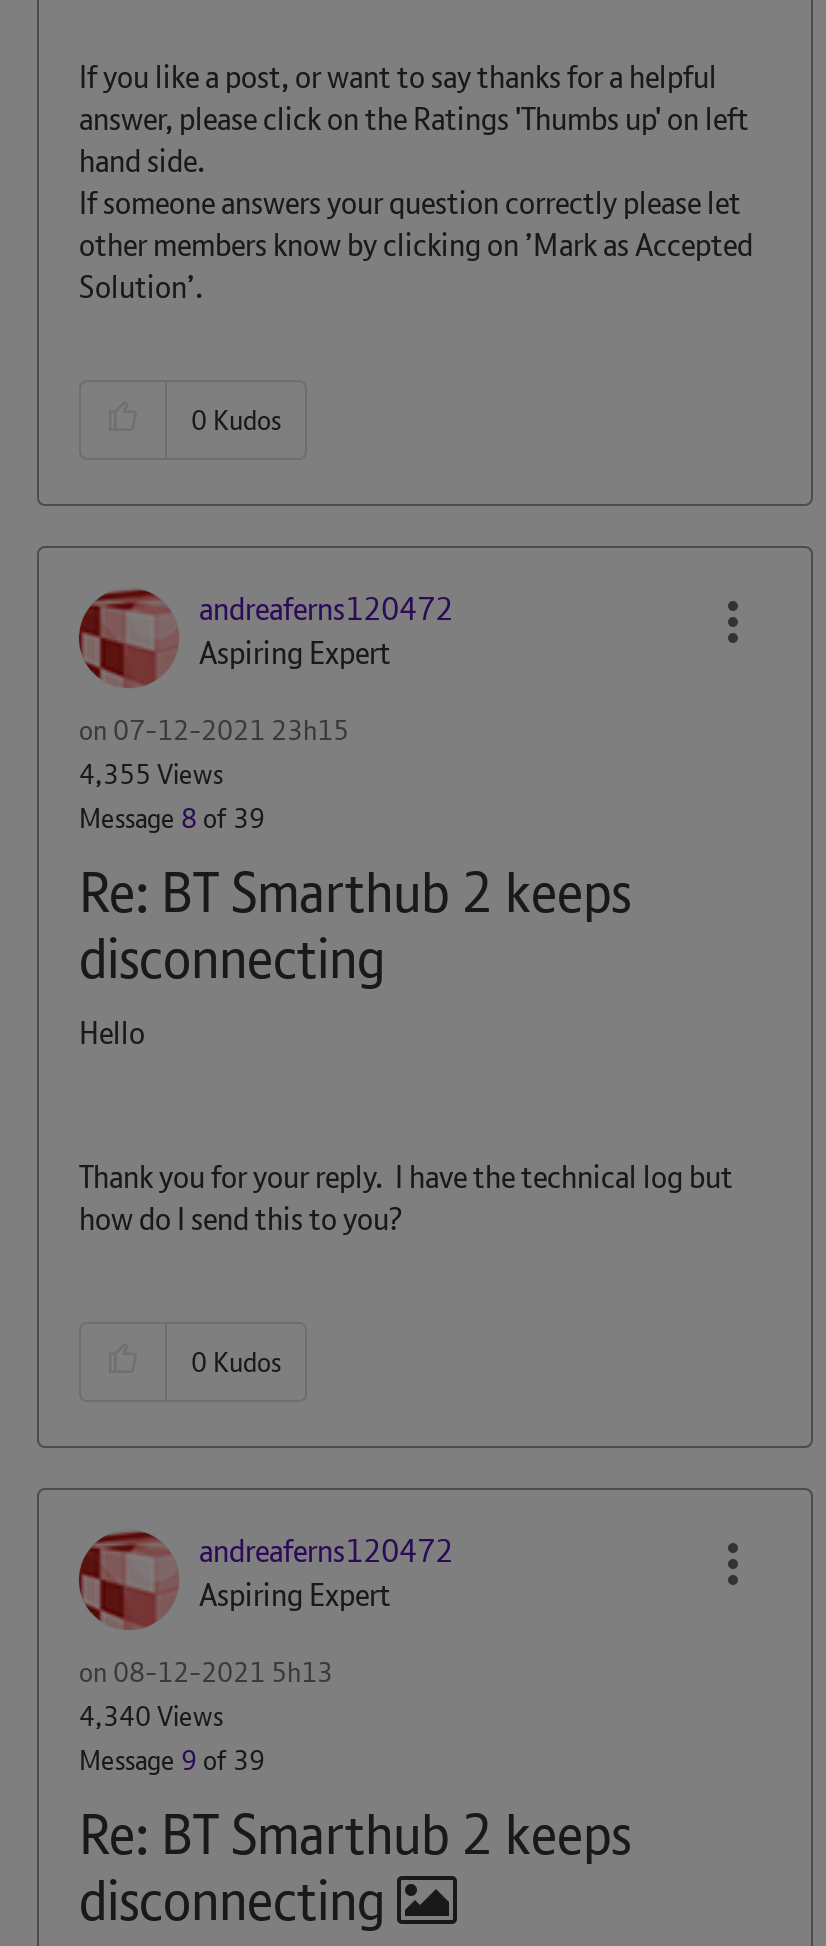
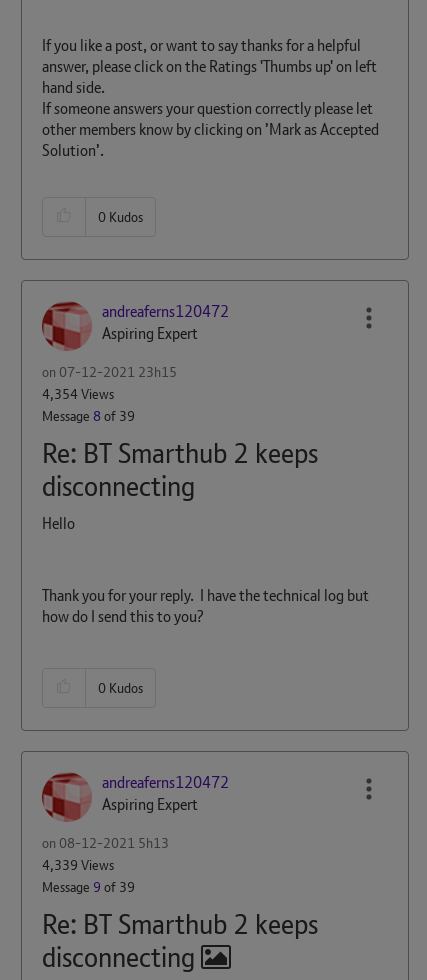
- 4,355 Views
+ 4,354 Views

- 4,340 Views
+ 4,339 Views
